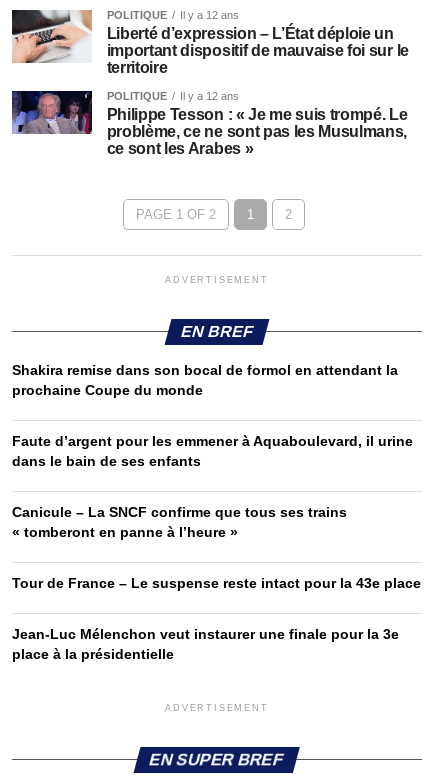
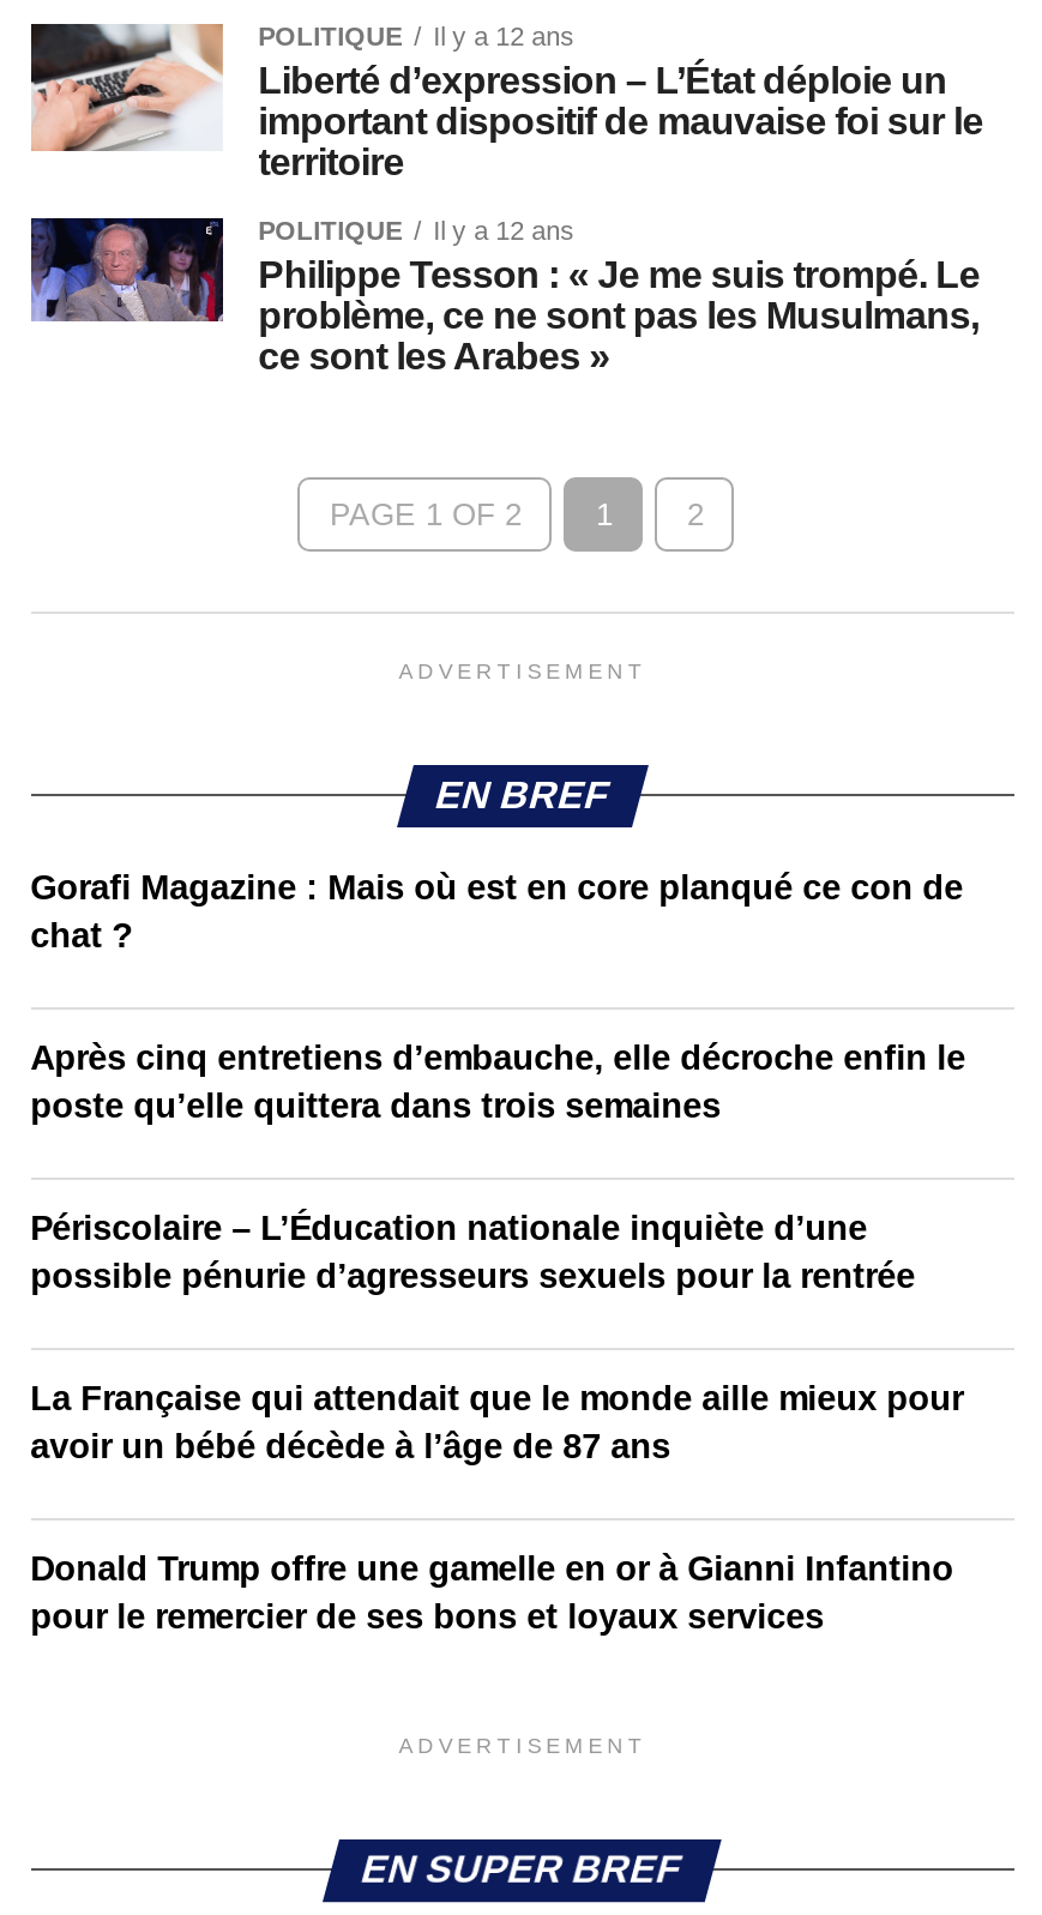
- Shakira remise dans son bocal de formol en attendant la
- prochaine Coupe du monde
+ Gorafi Magazine : Mais où est en core planqué ce con de
+ chat ?

- Faute d’argent pour les emmener à Aquaboulevard, il urine
- dans le bain de ses enfants
+ Après cinq entretiens d’embauche, elle décroche enfin le
+ poste qu’elle quittera dans trois semaines

- Canicule – La SNCF confirme que tous ses trains
- « tomberont en panne à l’heure »
+ Périscolaire – L’Éducation nationale inquiète d’une
+ possible pénurie d’agresseurs sexuels pour la rentrée

- Tour de France – Le suspense reste intact pour la 43e place
+ La Française qui attendait que le monde aille mieux pour
+ avoir un bébé décède à l’âge de 87 ans

- Jean-Luc Mélenchon veut instaurer une finale pour la 3e
- place à la présidentielle
+ Donald Trump offre une gamelle en or à Gianni Infantino
+ pour le remercier de ses bons et loyaux services
